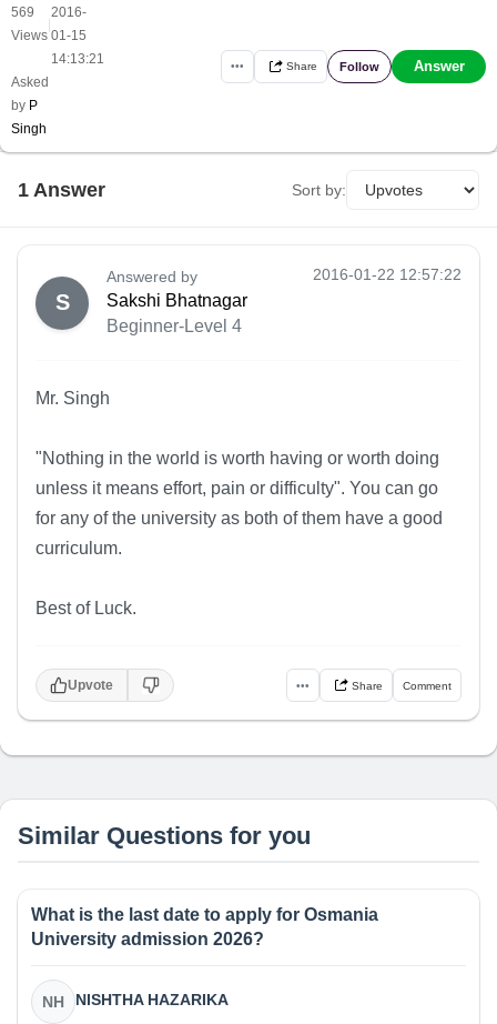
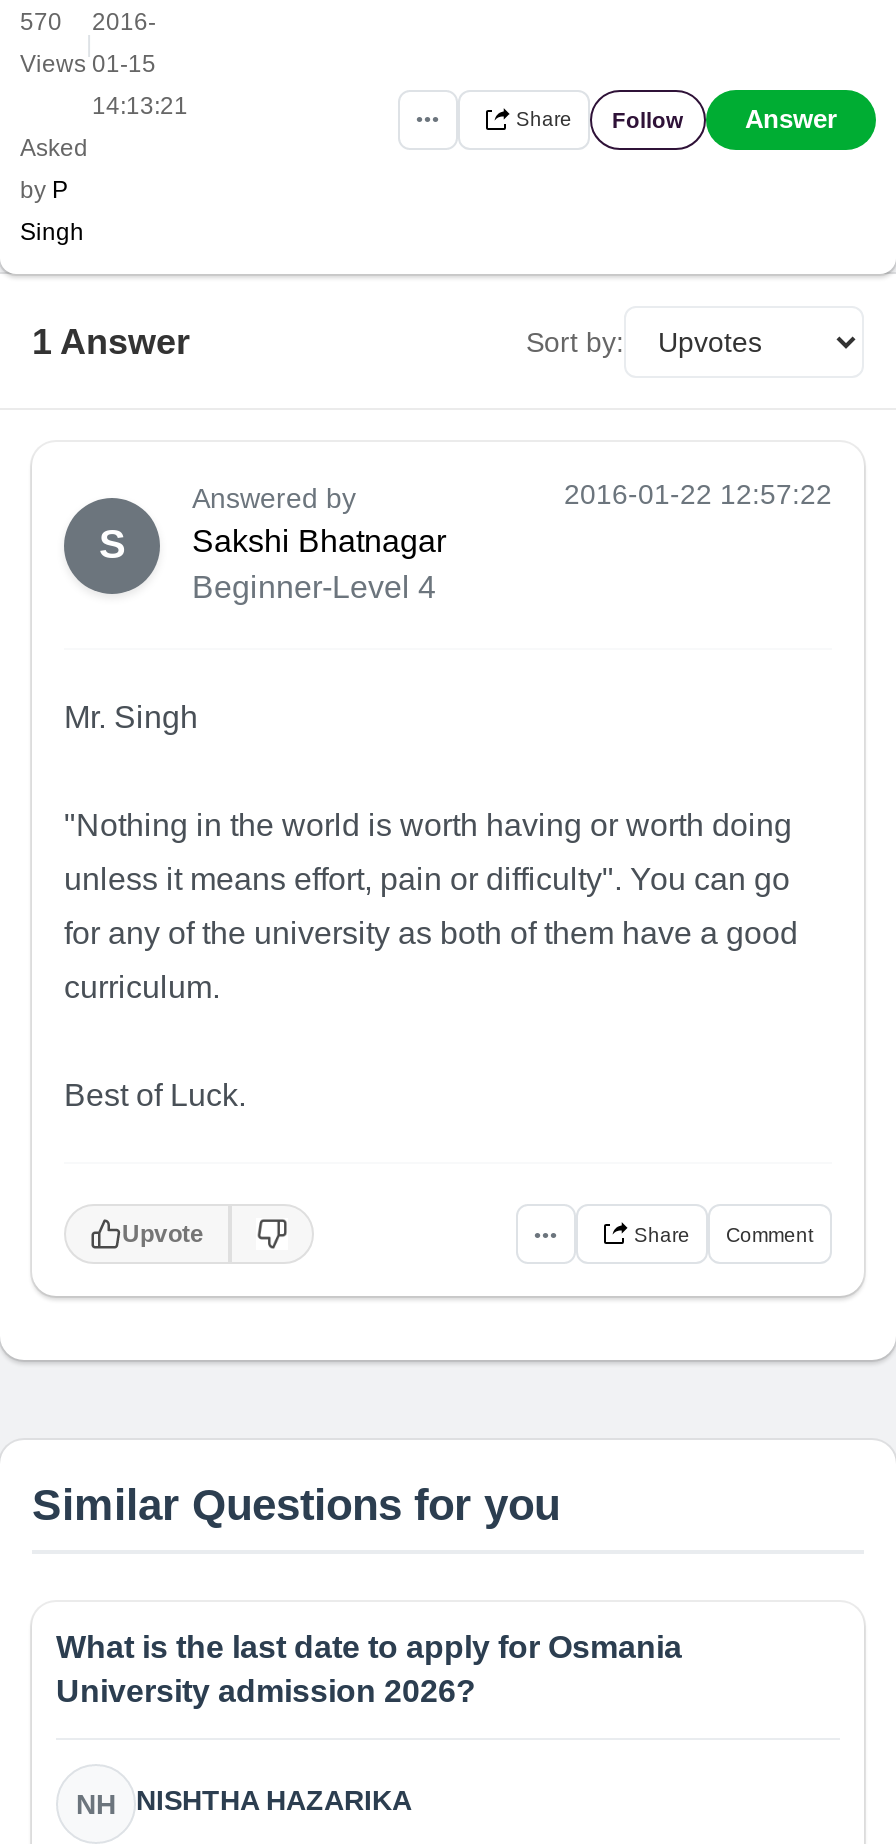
- 569 2016-
+ 570 2016-
